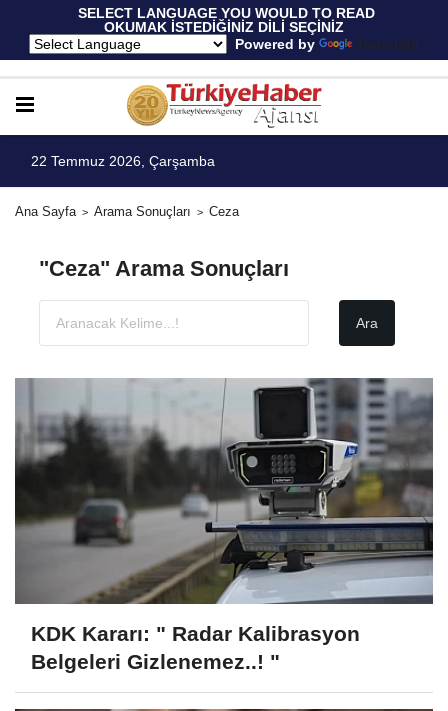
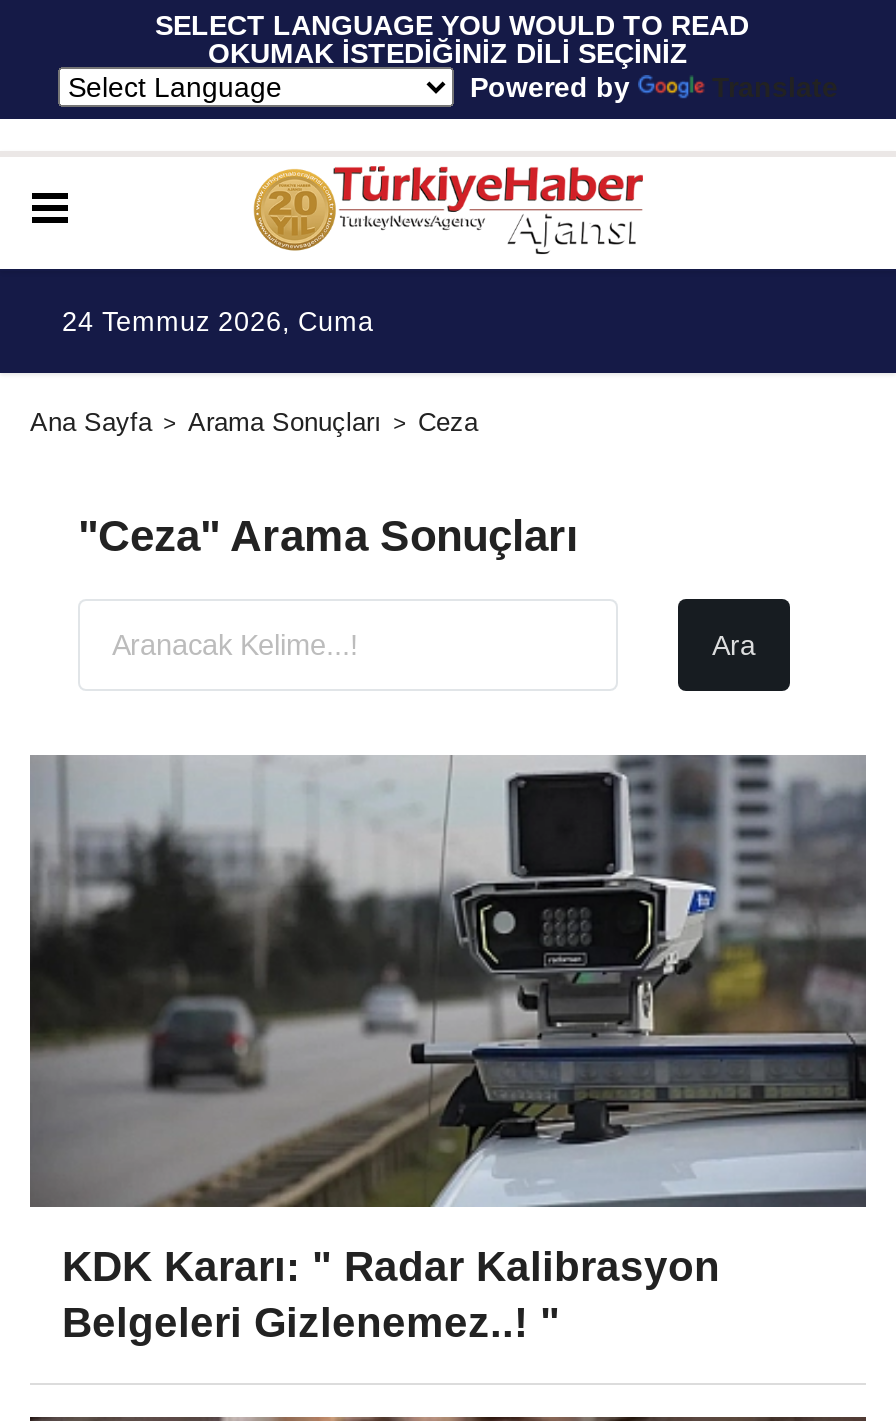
- 22 Temmuz 2026, Çarşamba
+ 24 Temmuz 2026, Cuma
